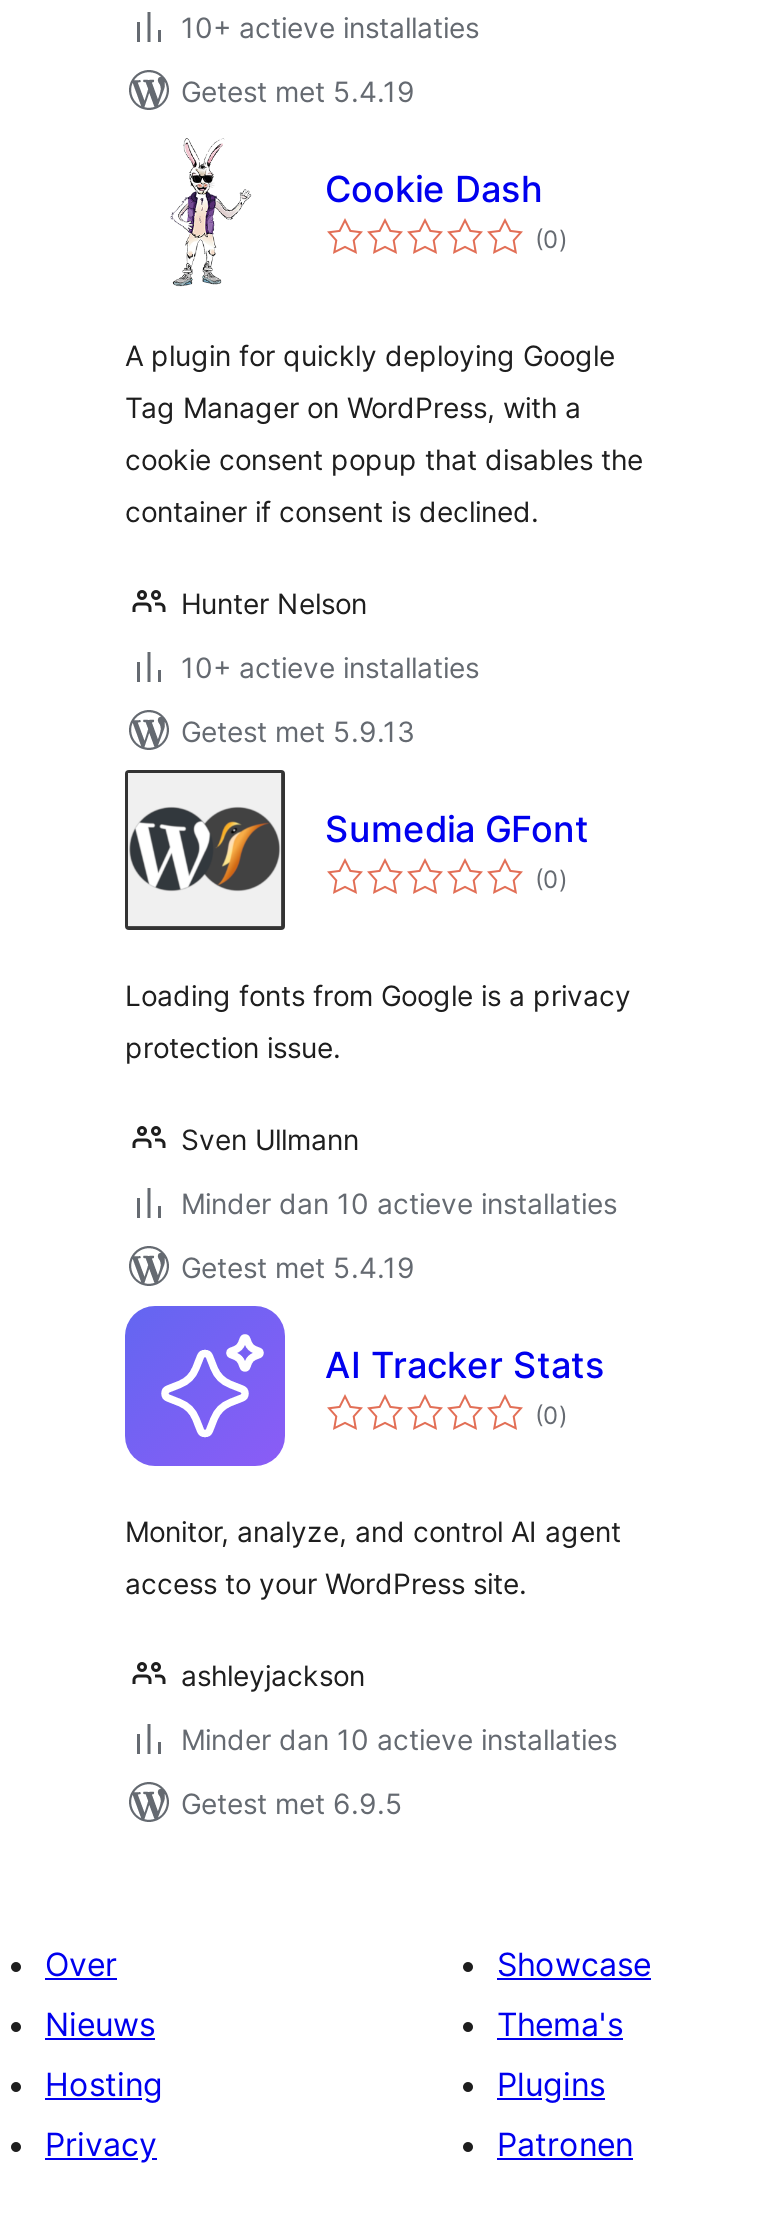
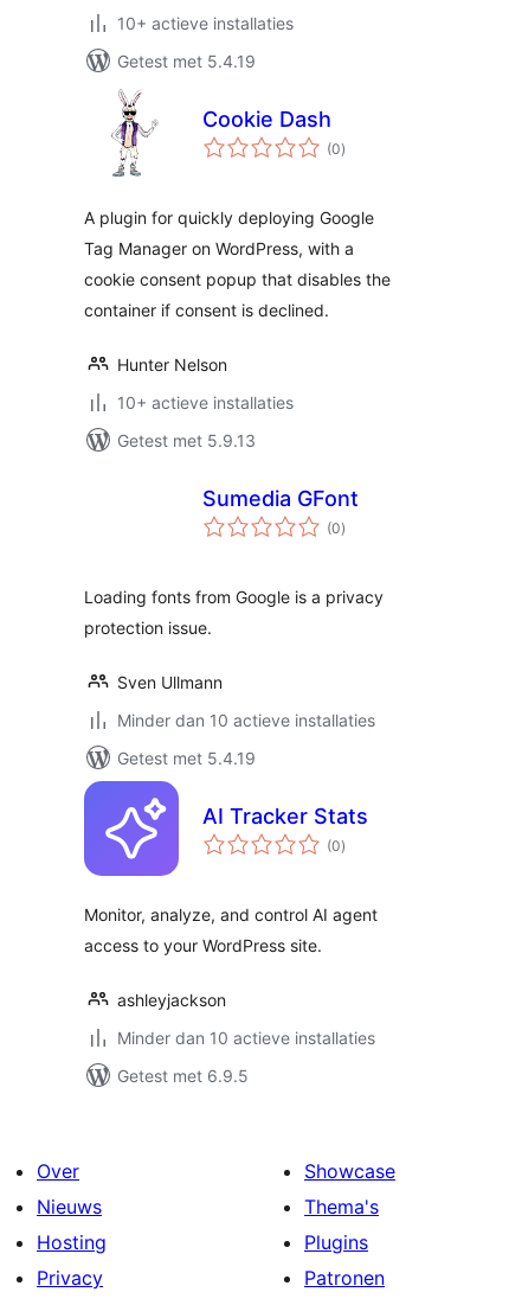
- [image]
